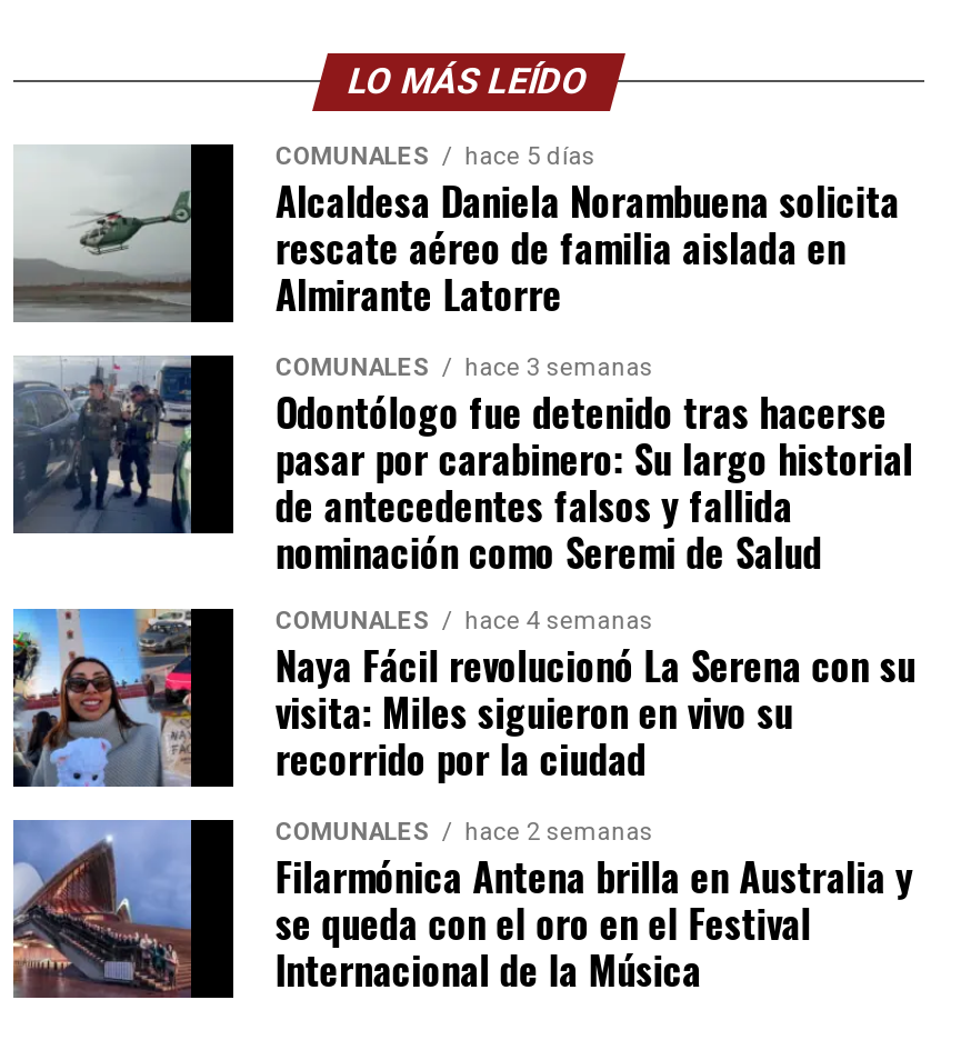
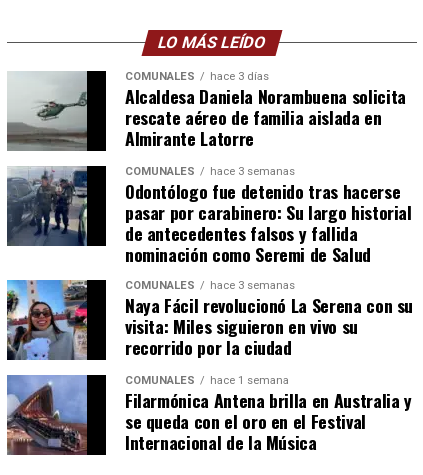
- COMUNALES hace 5 días
+ COMUNALES hace 3 días

- COMUNALES hace 4 semanas
+ COMUNALES hace 3 semanas

- COMUNALES hace 2 semanas
+ COMUNALES hace 1 semana
